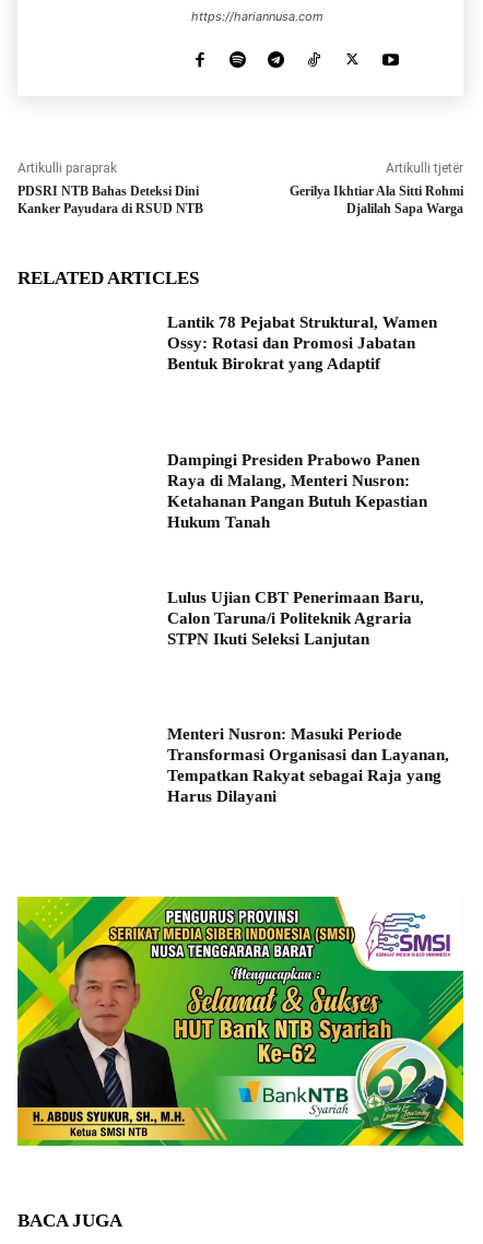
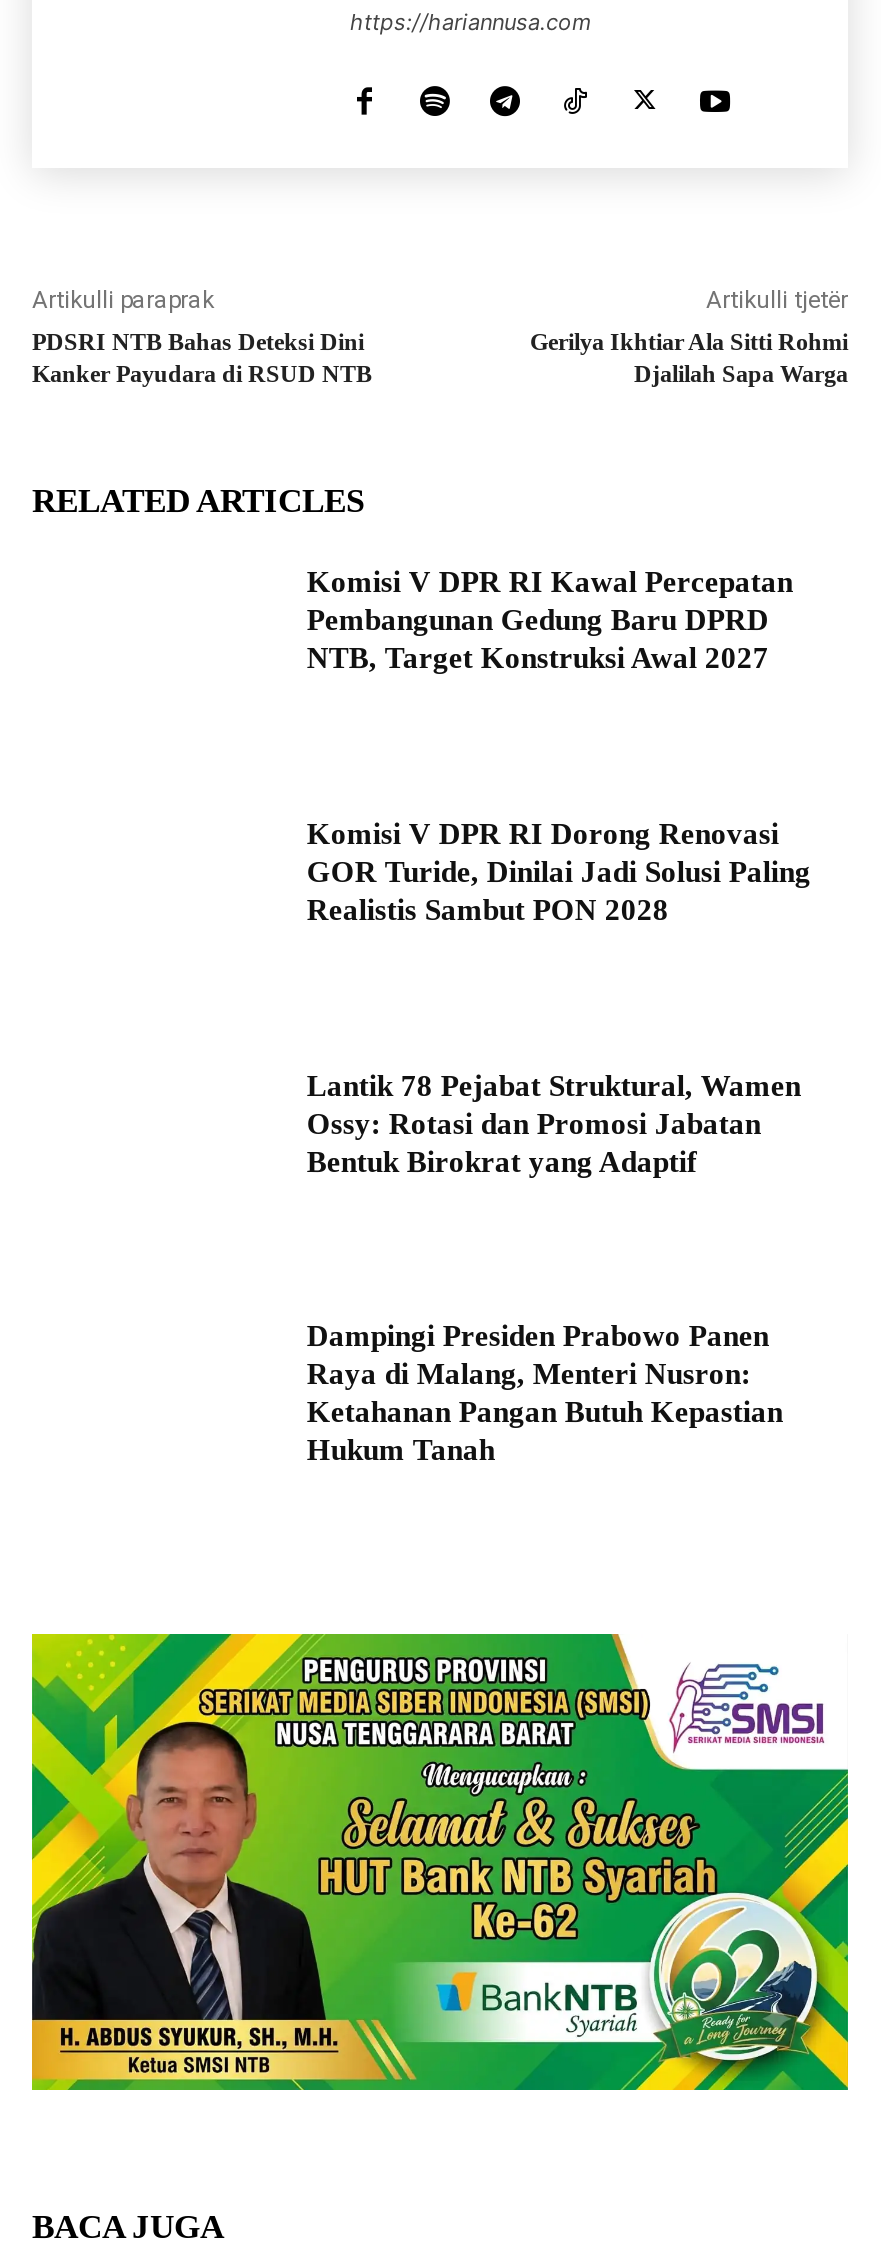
+ Komisi V DPR RI Kawal Percepatan
+ Pembangunan Gedung Baru DPRD
+ NTB, Target Konstruksi Awal 2027

+ Komisi V DPR RI Dorong Renovasi
+ GOR Turide, Dinilai Jadi Solusi Paling
+ Realistis Sambut PON 2028

moved down: Lantik 78 Pejabat Struktural, Wamen | Ossy: Rotasi dan Promosi Jabatan | Bentuk Birokrat yang Adaptif | Dampingi Presiden Prabowo Panen | Raya di Malang, Menteri Nusron: | Ketahanan Pangan Butuh Kepastian | Hukum Tanah

- Lulus Ujian CBT Penerimaan Baru,
- Calon Taruna/i Politeknik Agraria
- STPN Ikuti Seleksi Lanjutan

- Menteri Nusron: Masuki Periode
- Transformasi Organisasi dan Layanan,
- Tempatkan Rakyat sebagai Raja yang
- Harus Dilayani
